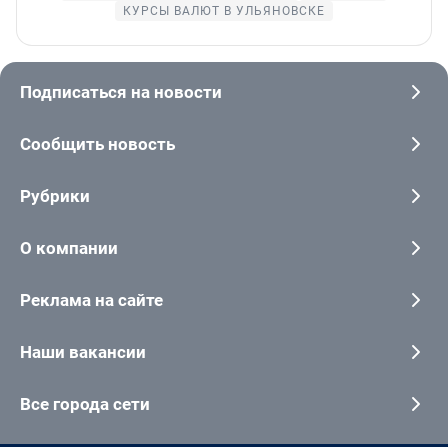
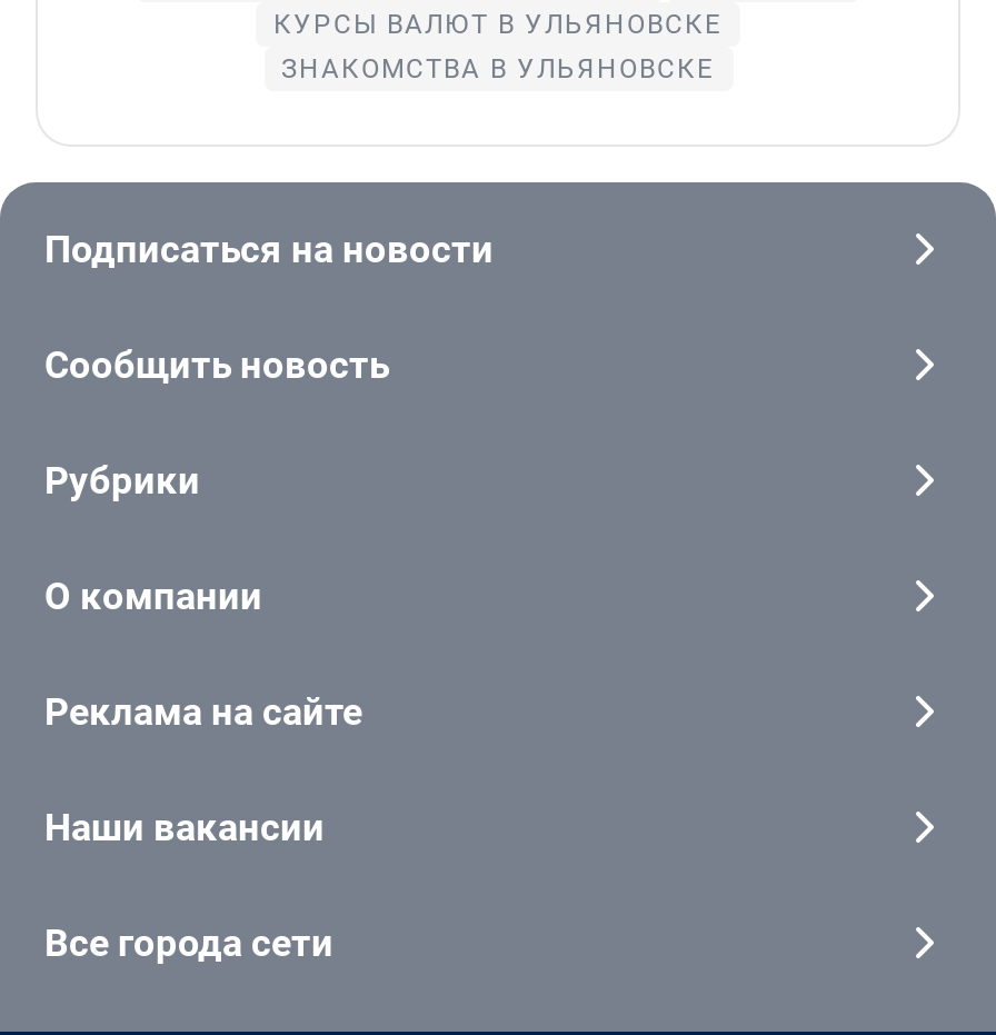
+ ЗНАКОМСТВА В УЛЬЯНОВСКЕ
